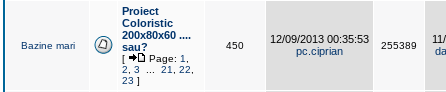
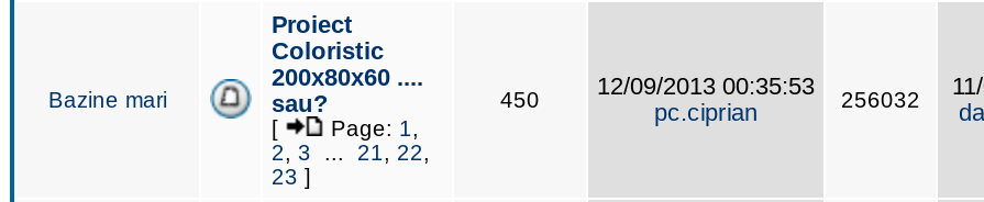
- 255389
+ 256032
